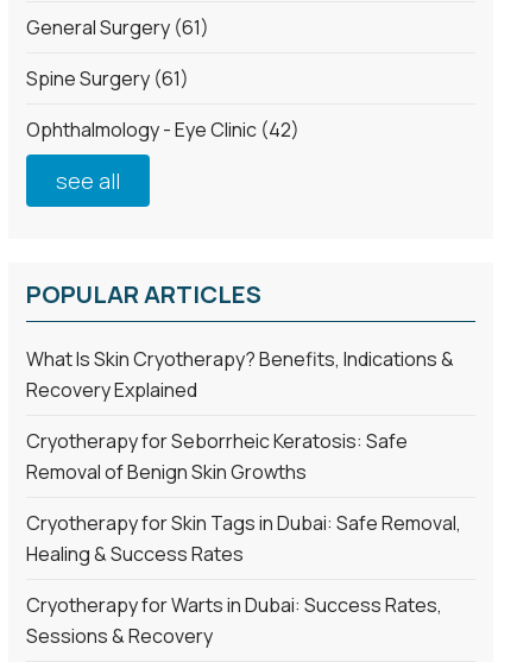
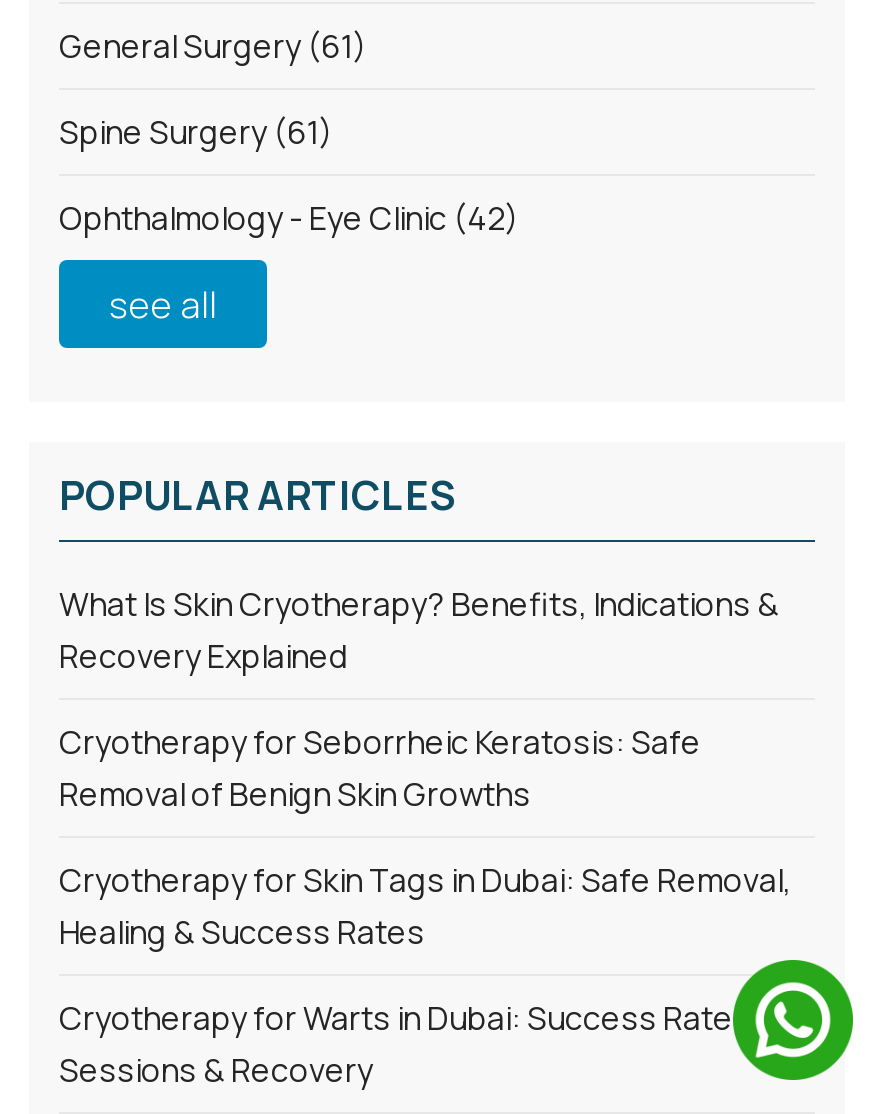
+ [image]
